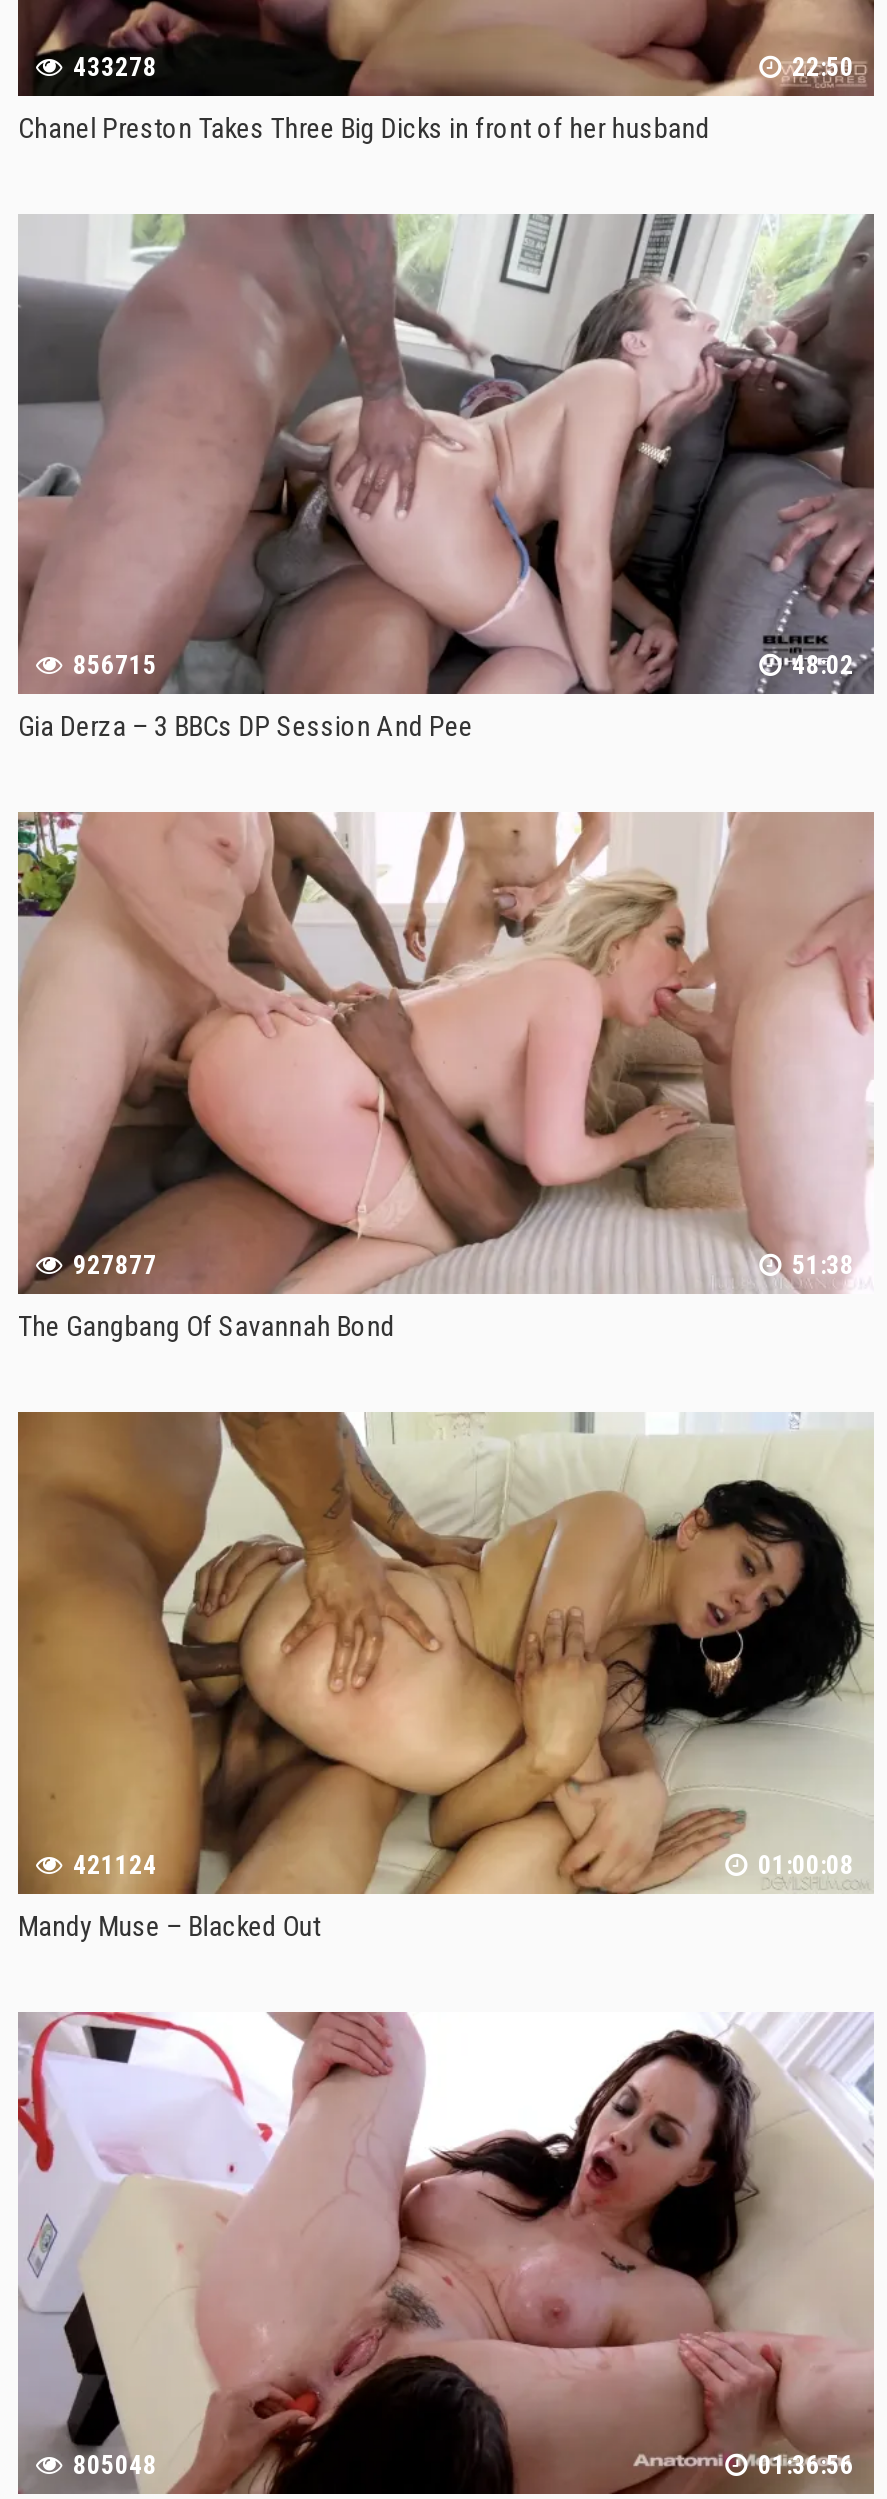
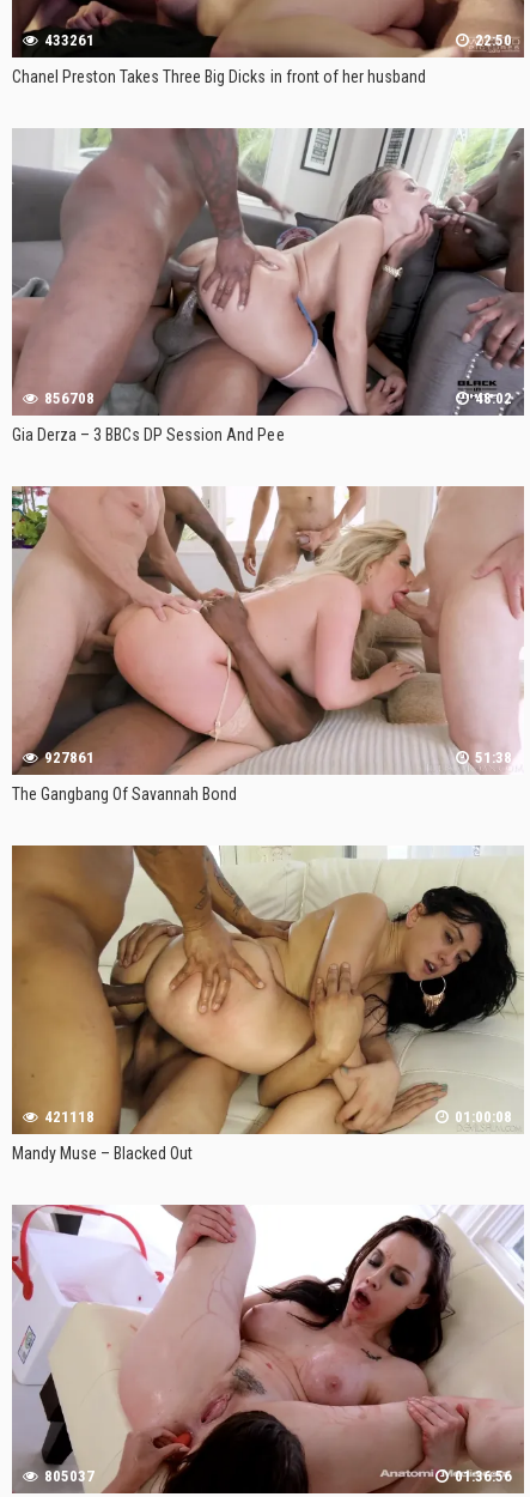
- 433278
+ 433261

- 856715
+ 856708

- 927877
+ 927861

- 421124
+ 421118

- 805048
+ 805037
